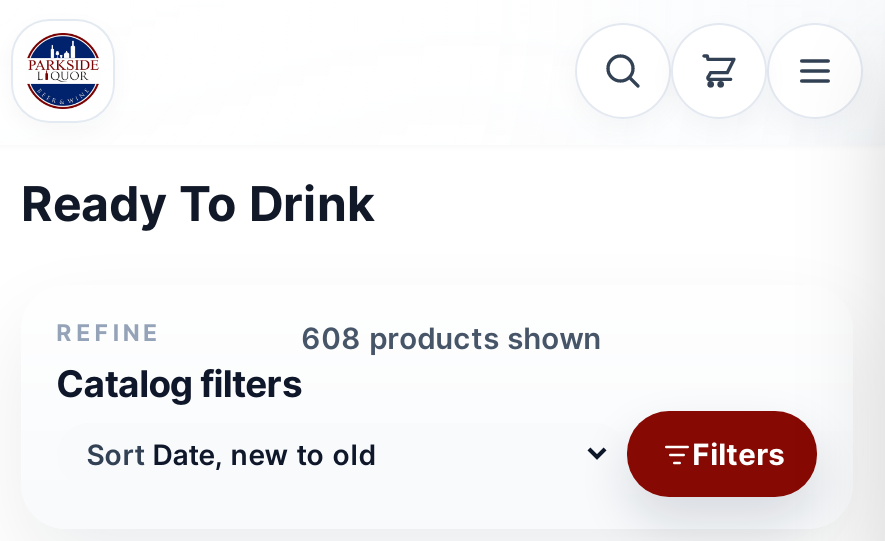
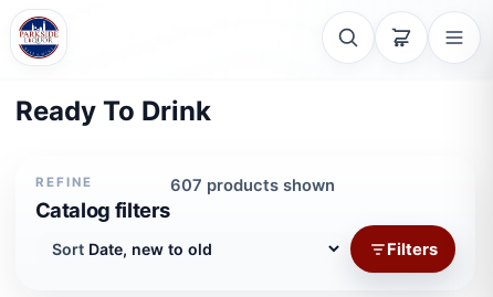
- 608 products shown
+ 607 products shown
